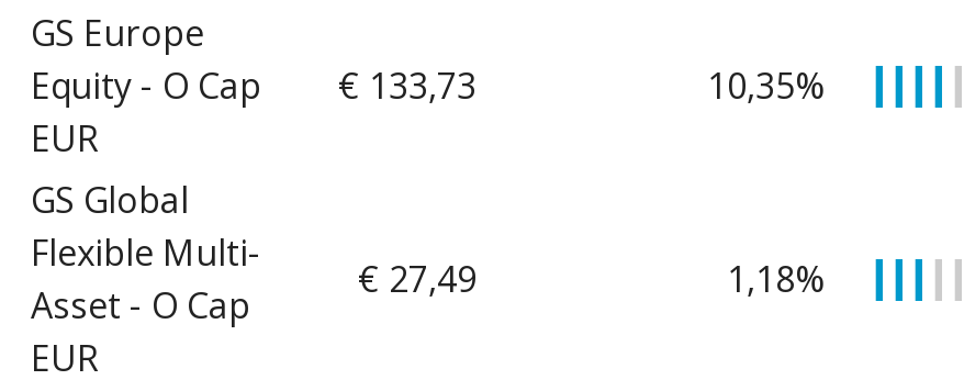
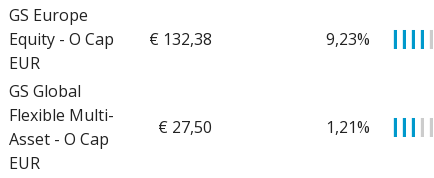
- Equity - O Cap € 133,73
+ Equity - O Cap € 132,38

- 10,35%
+ 9,23%

- € 27,49
+ € 27,50

- 1,18%
+ 1,21%
